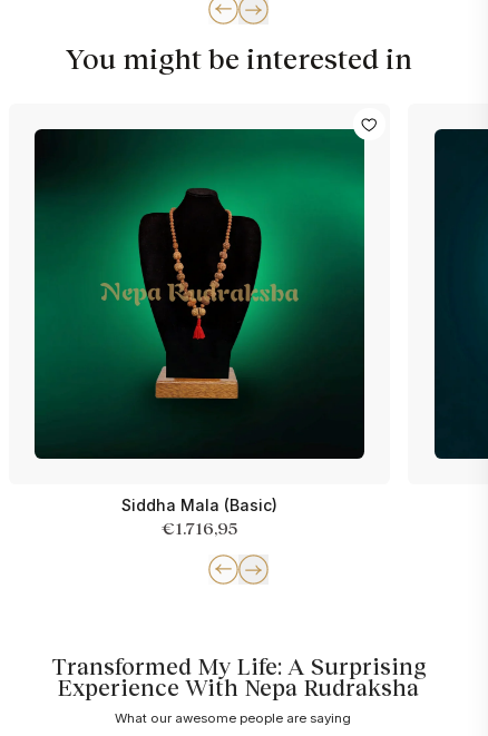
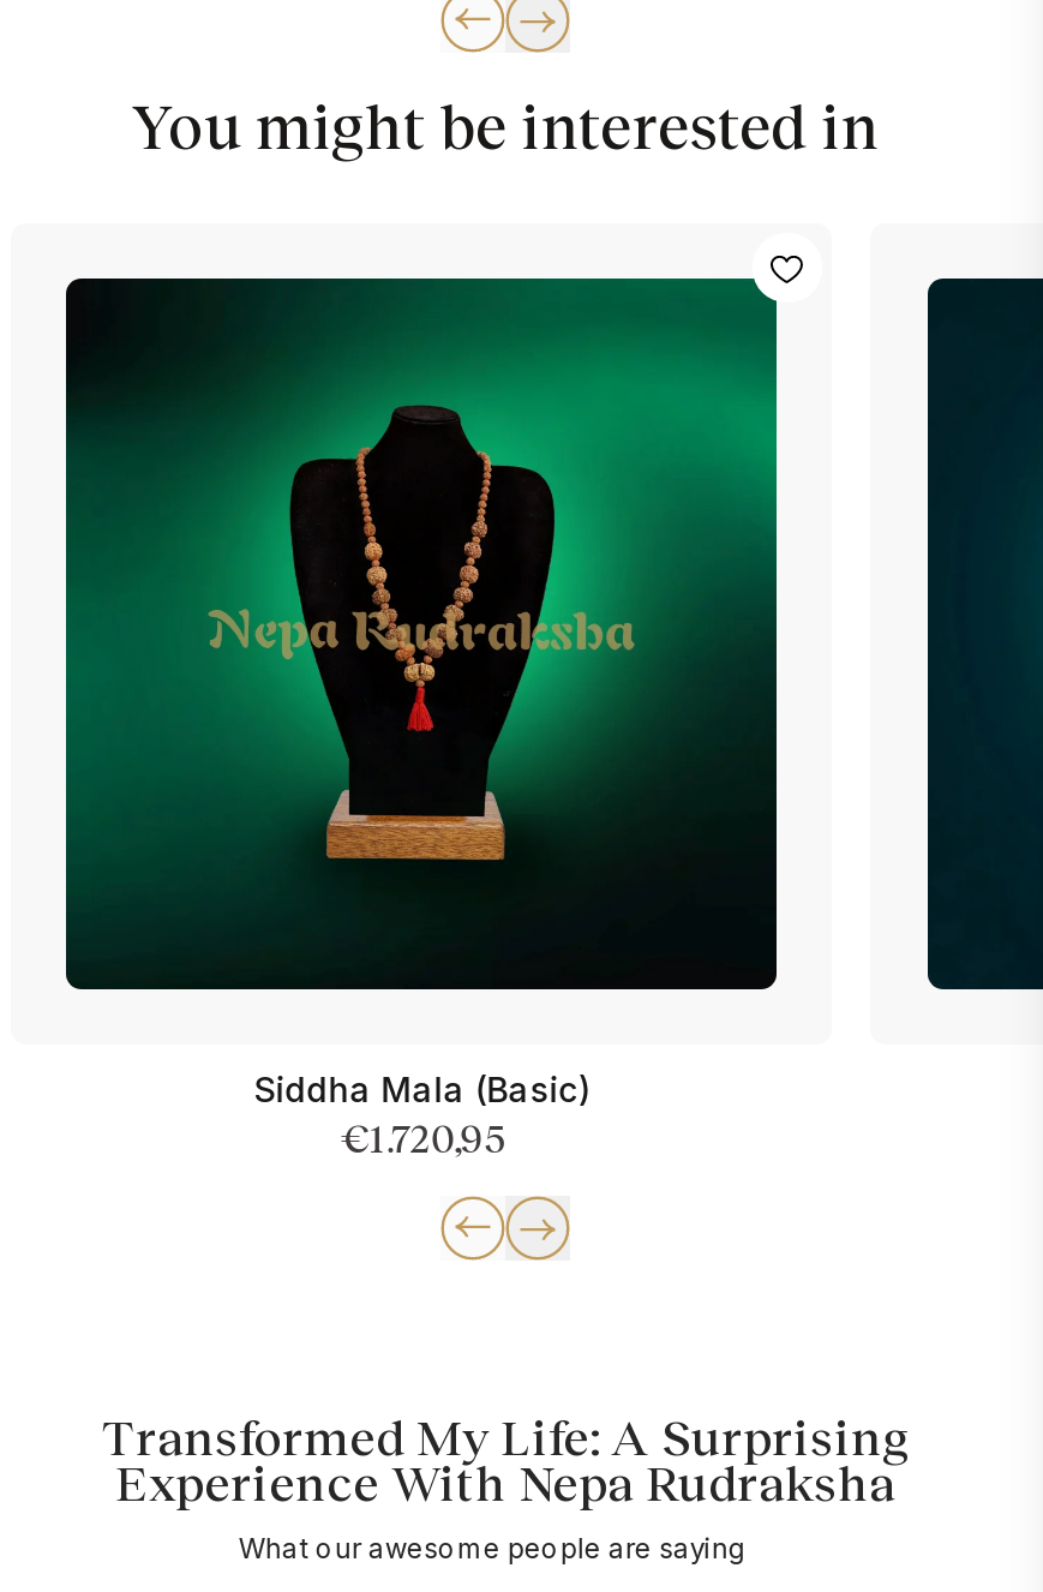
- €1.716,95
+ €1.720,95
